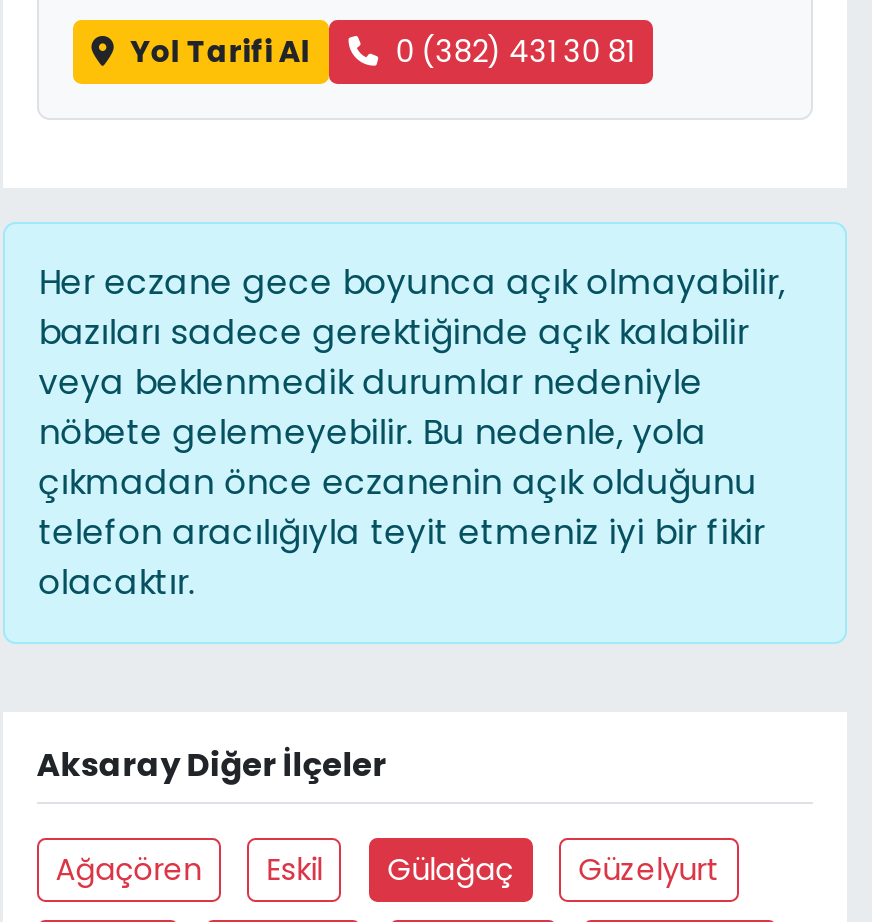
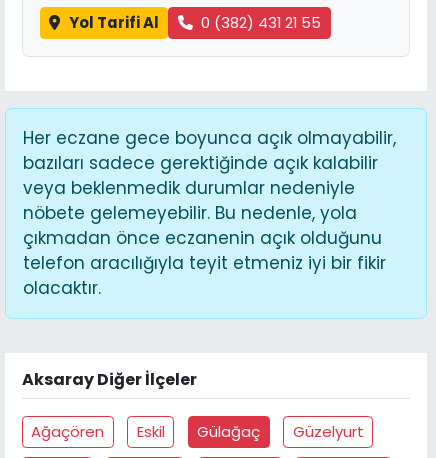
- 0 (382) 431 30 81
+ 0 (382) 431 21 55
